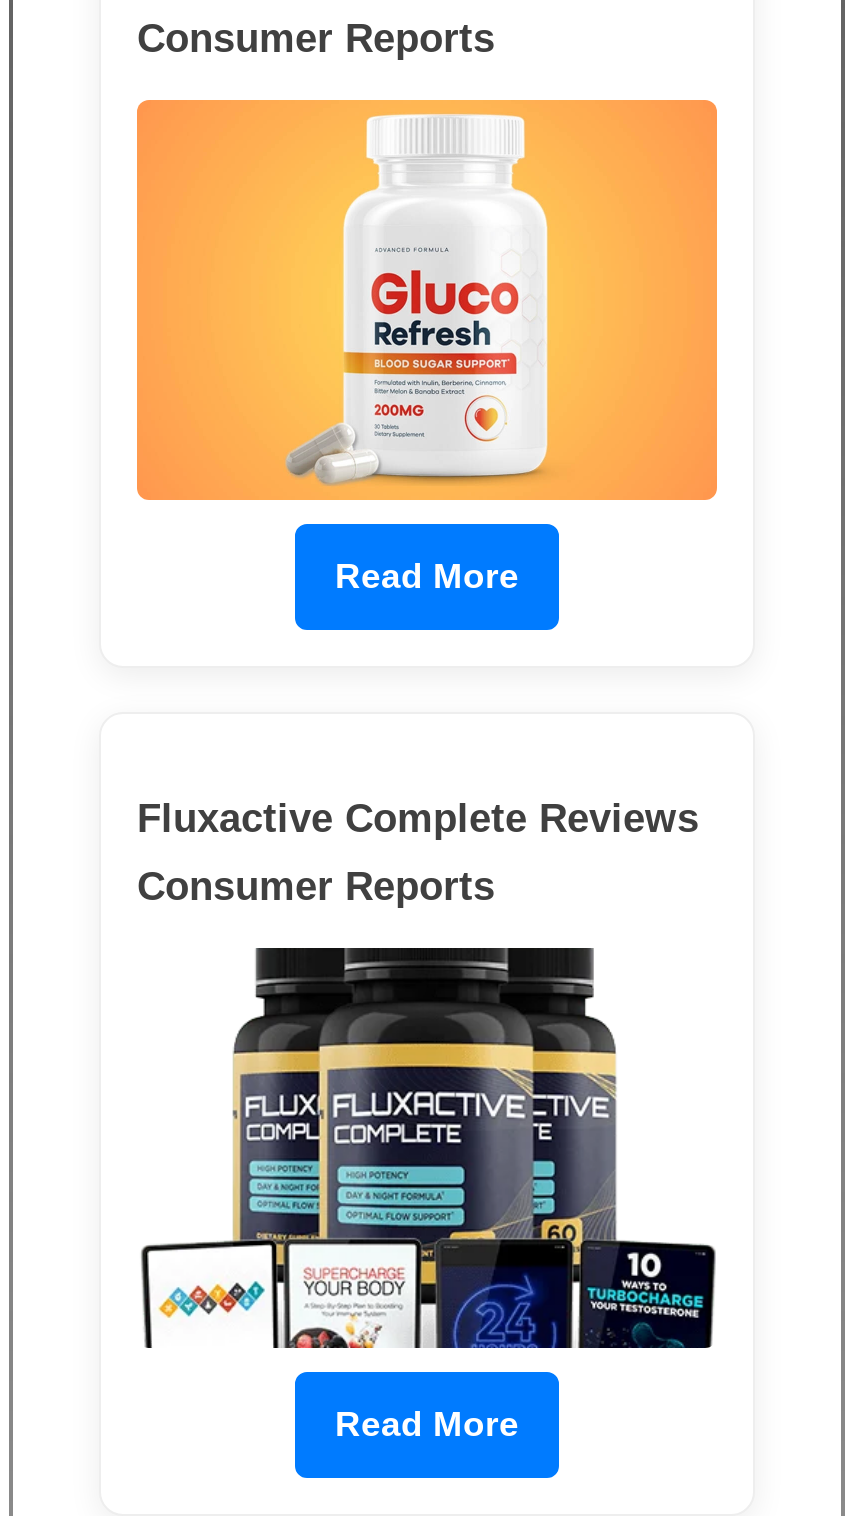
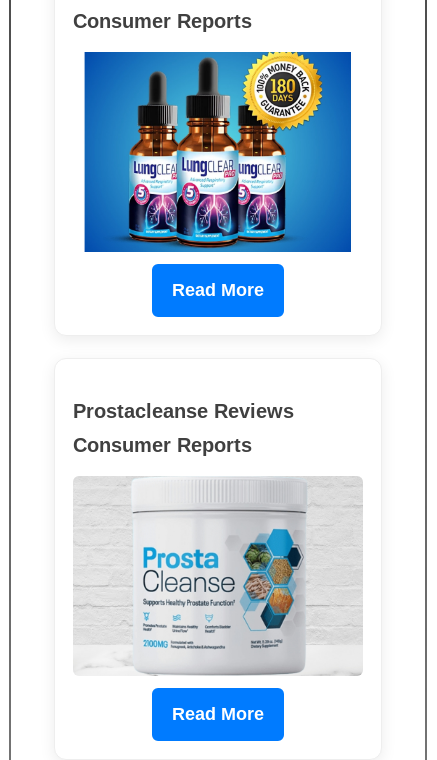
- [image]
+ [image]

- Fluxactive Complete Reviews
+ Prostacleanse Reviews

- [image]
+ [image]
